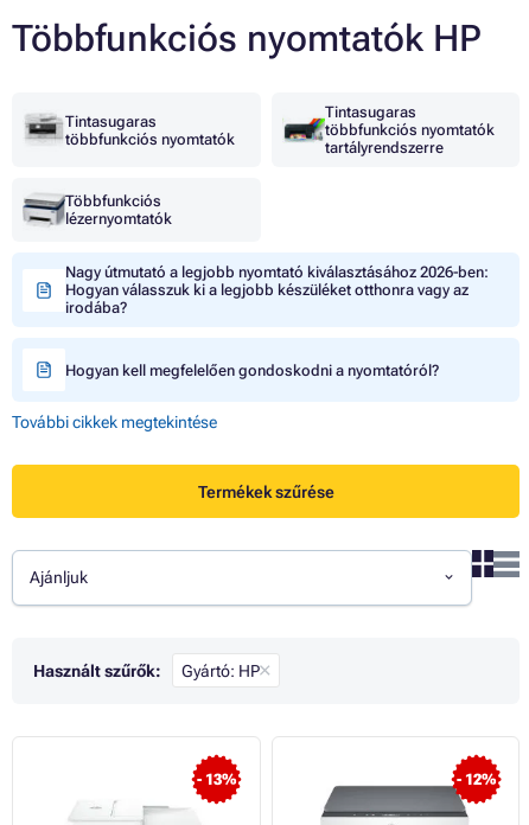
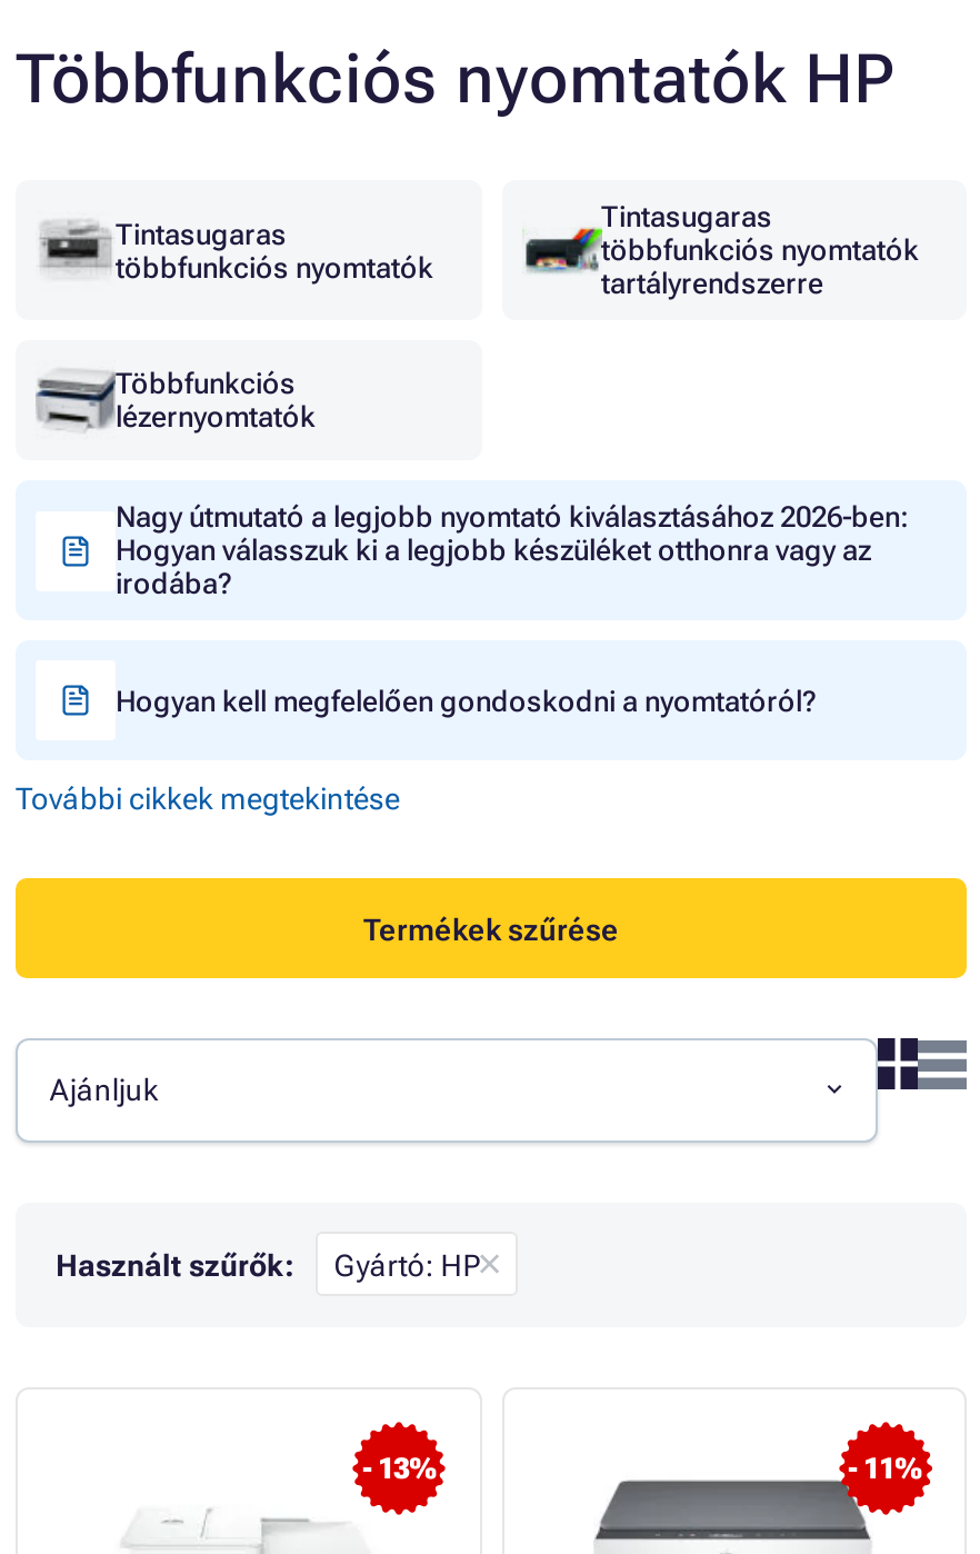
- - 12%
+ - 11%
